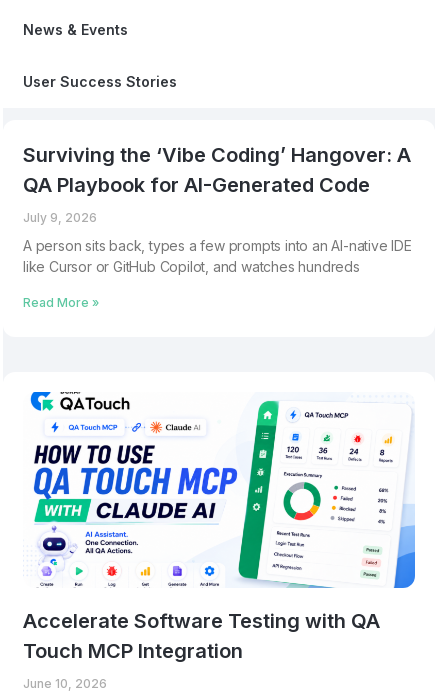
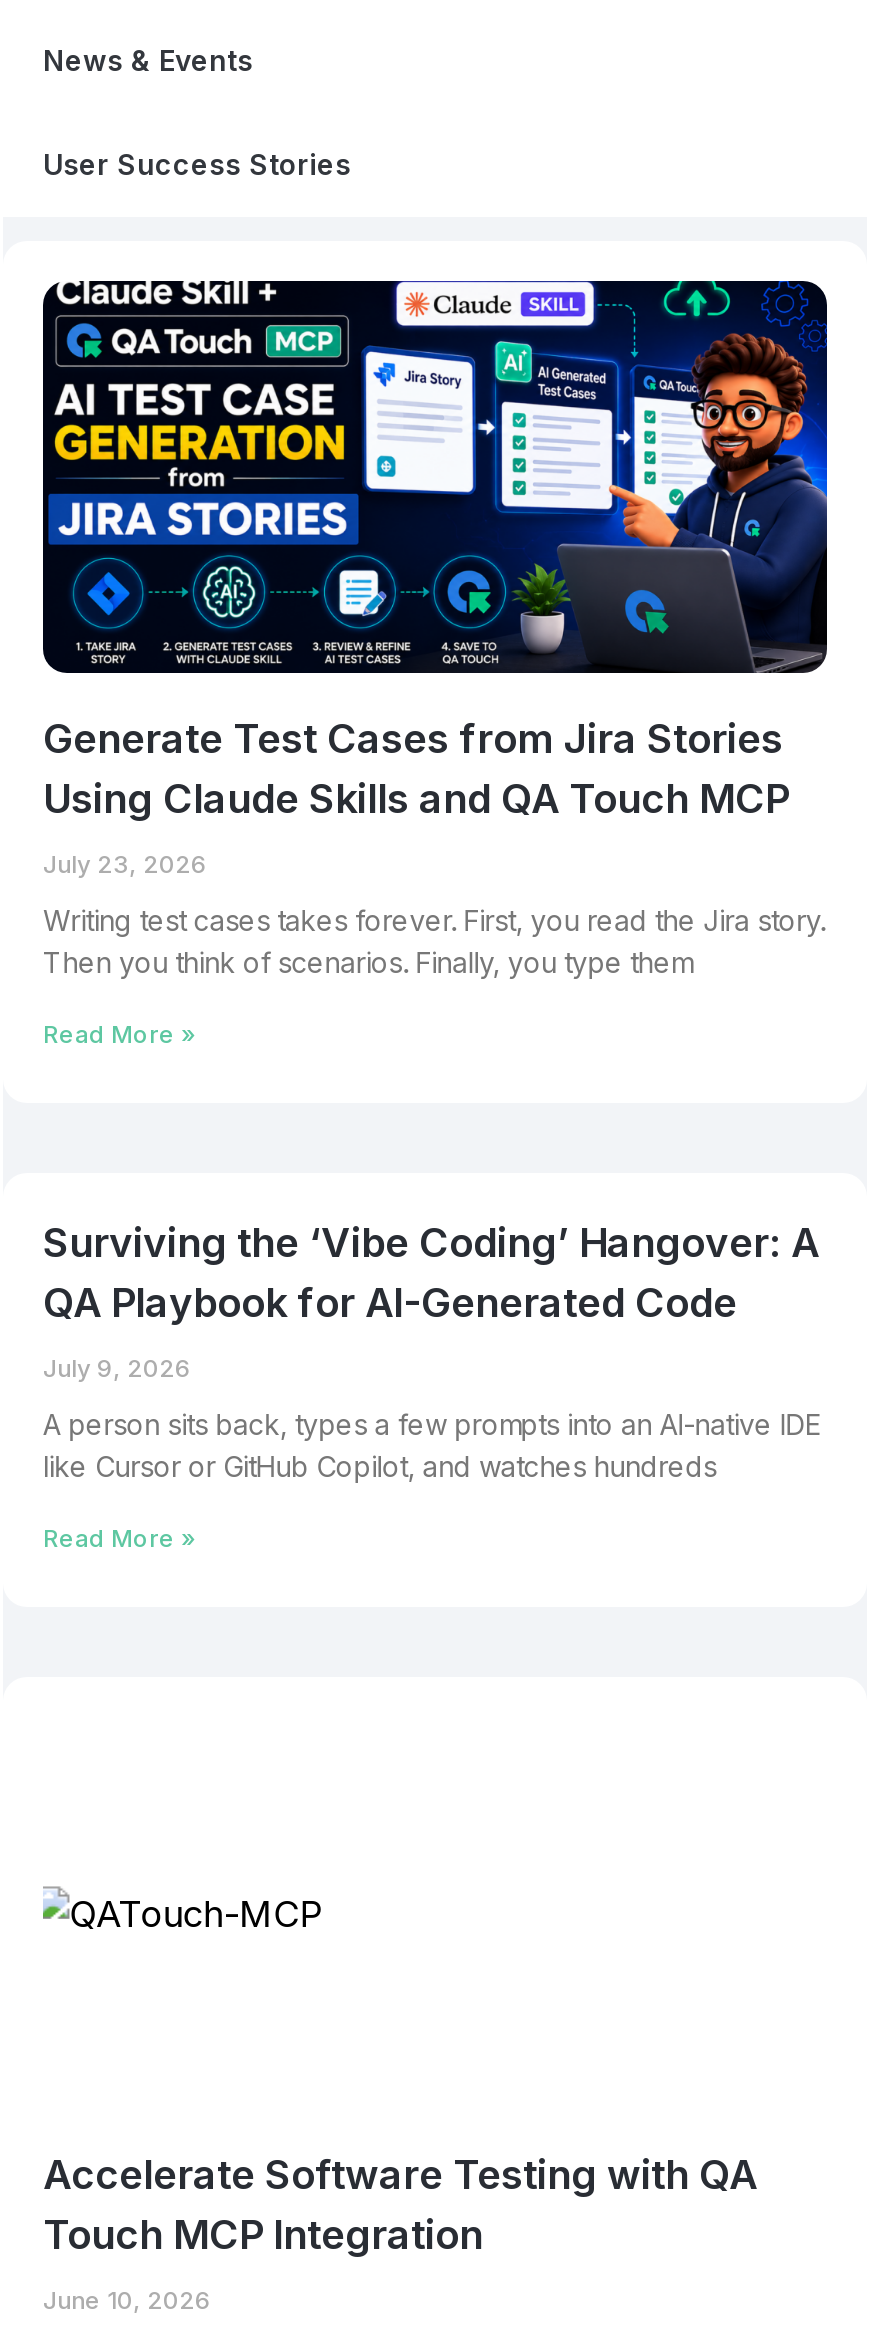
+ [image]
+ Generate Test Cases from Jira Stories
+ Using Claude Skills and QA Touch MCP
+ July 23, 2026
+ Writing test cases takes forever. First, you read the Jira story.
+ Then you think of scenarios. Finally, you type them
+ Read More »

- [image]
